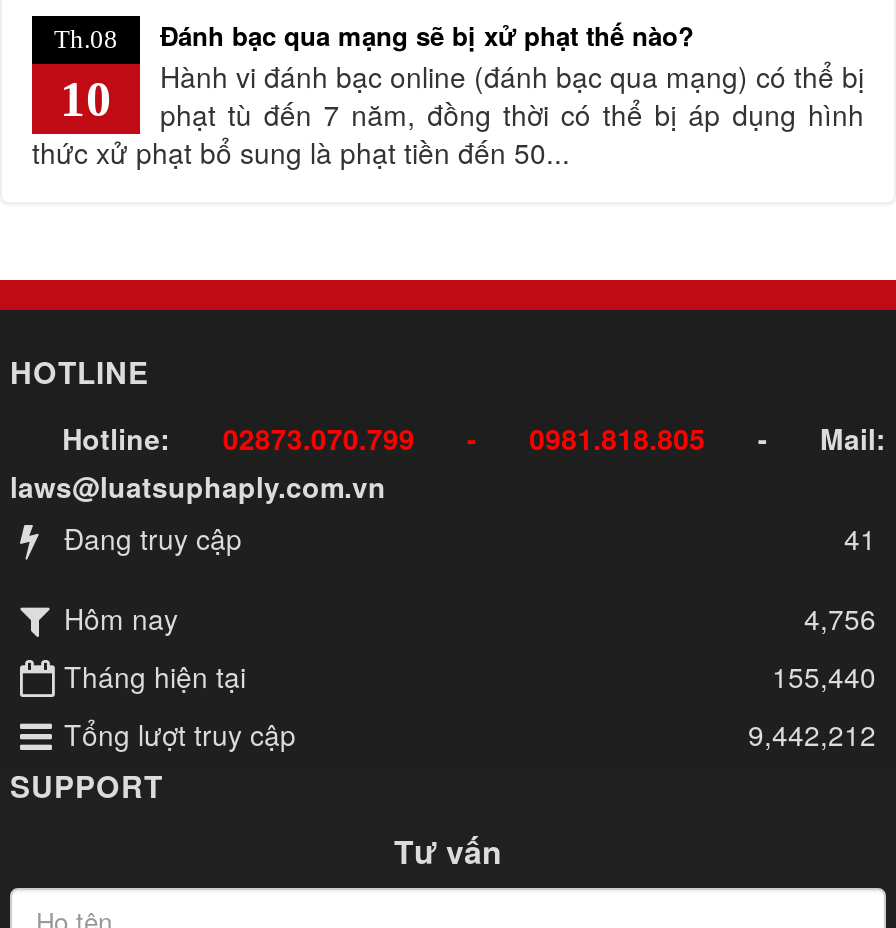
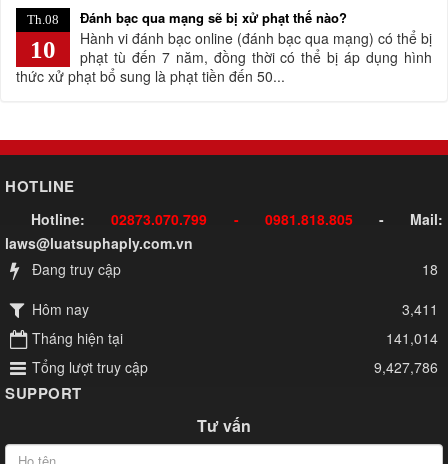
- 41
+ 18

- 4,756
+ 3,411

- 155,440
+ 141,014

- 9,442,212
+ 9,427,786
